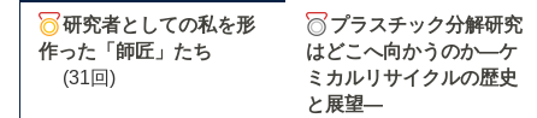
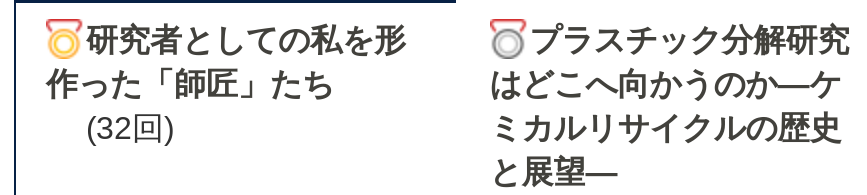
- (31回)
+ (32回)
